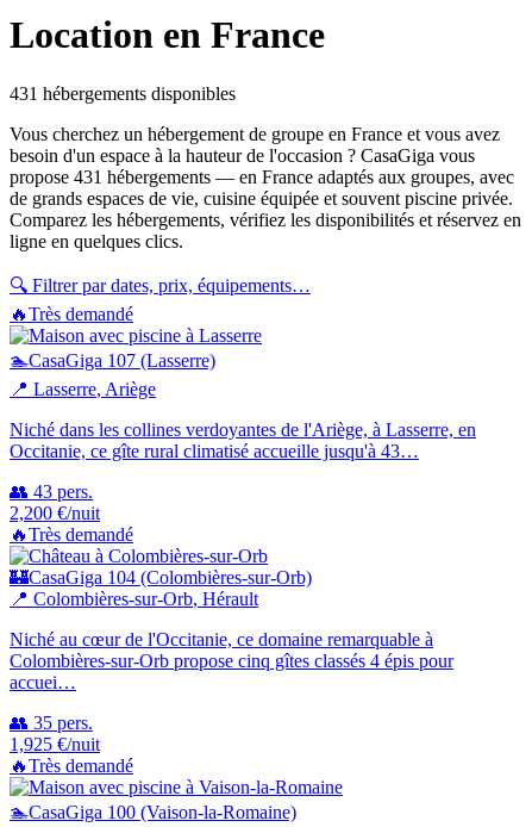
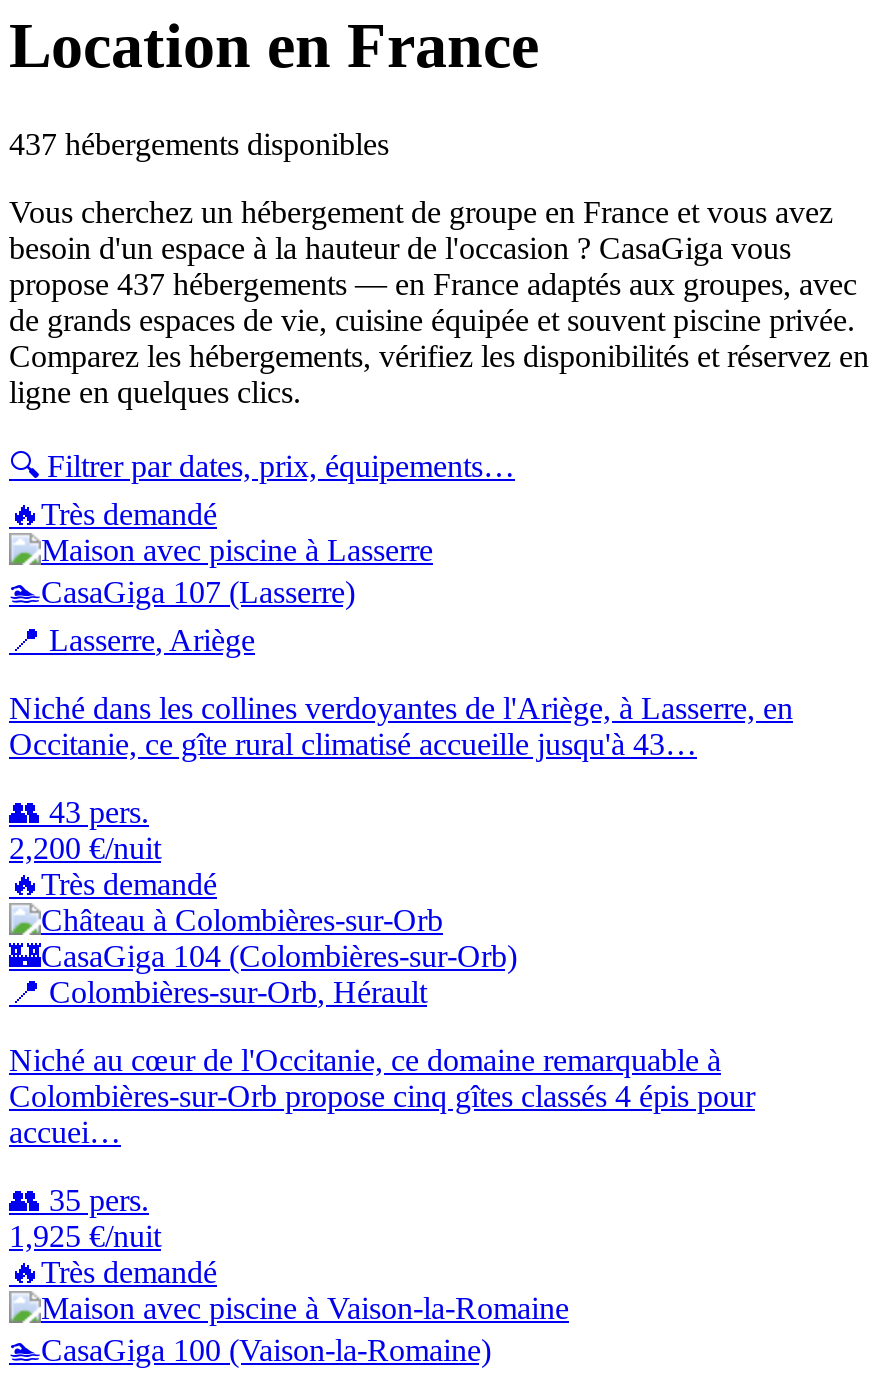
- 431 hébergements disponibles
+ 437 hébergements disponibles

- propose 431 hébergements — en France adaptés aux groupes, avec
+ propose 437 hébergements — en France adaptés aux groupes, avec
